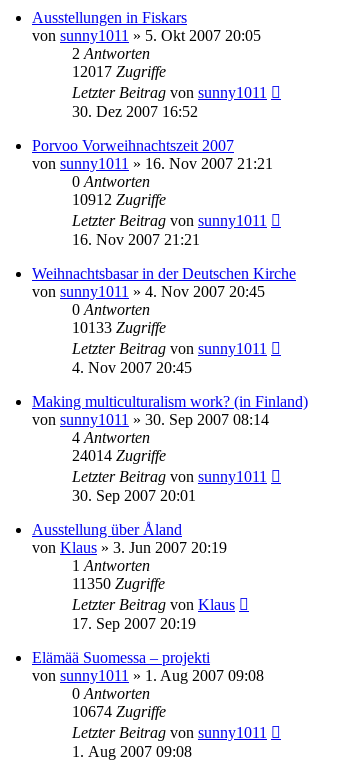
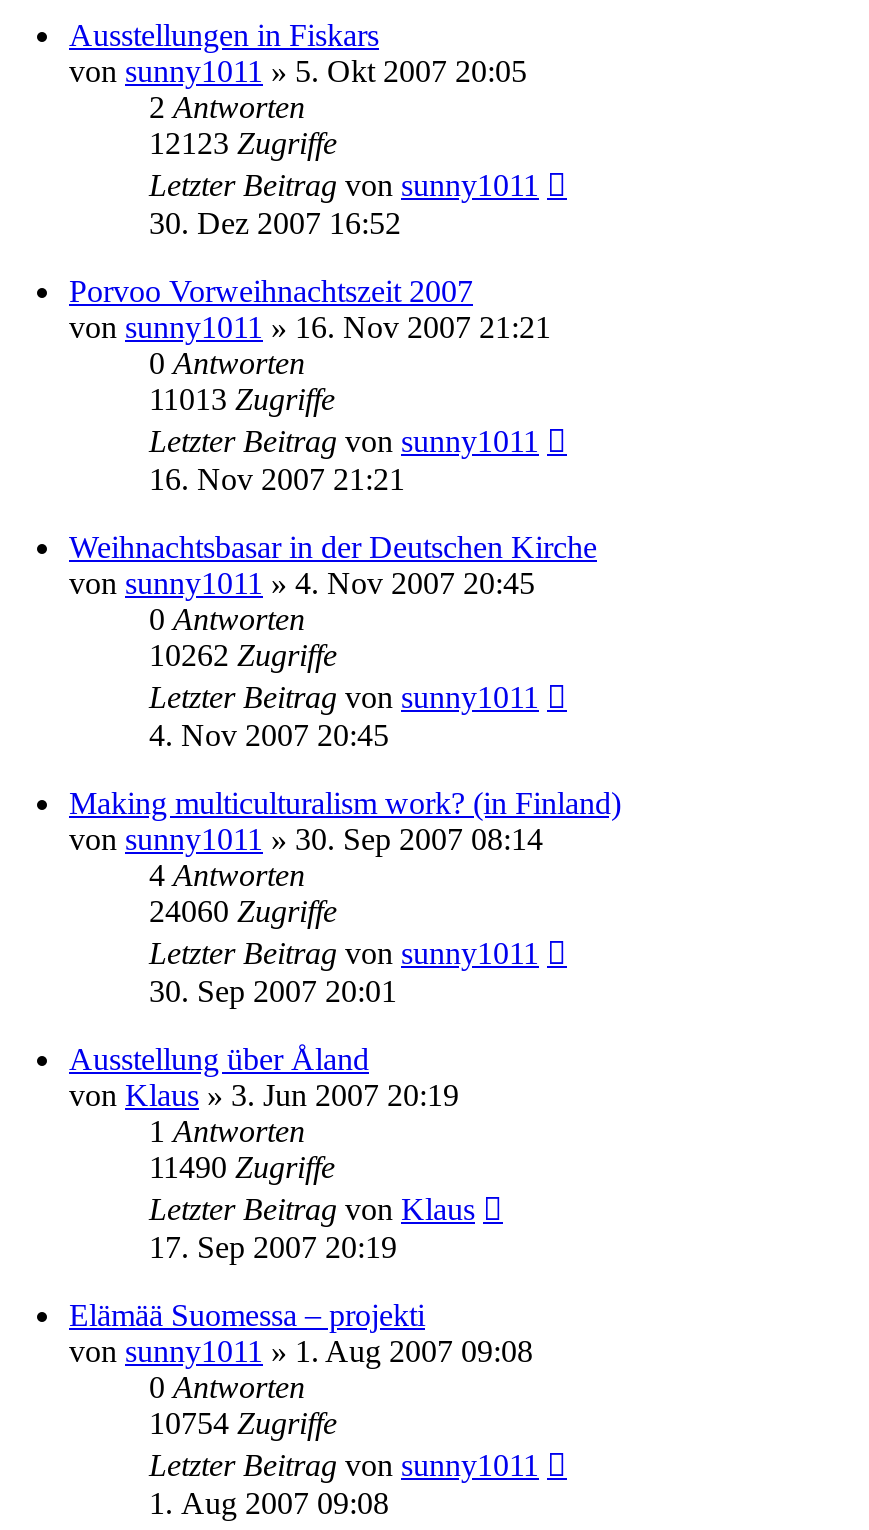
- 12017 Zugriffe
+ 12123 Zugriffe

- 10912 Zugriffe
+ 11013 Zugriffe

- 10133 Zugriffe
+ 10262 Zugriffe

- 24014 Zugriffe
+ 24060 Zugriffe

- 11350 Zugriffe
+ 11490 Zugriffe

- 10674 Zugriffe
+ 10754 Zugriffe
